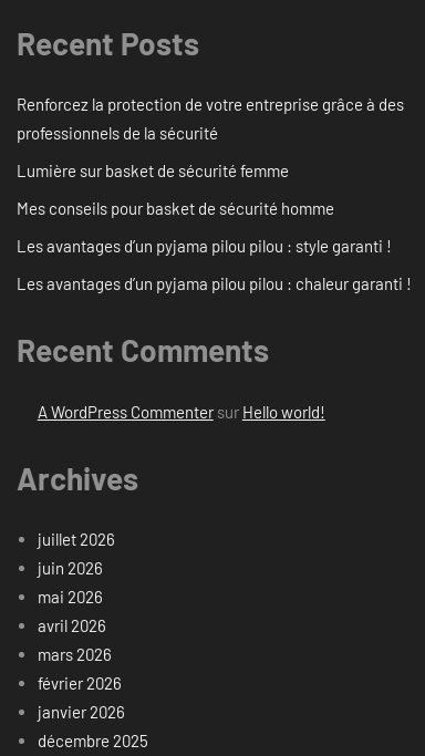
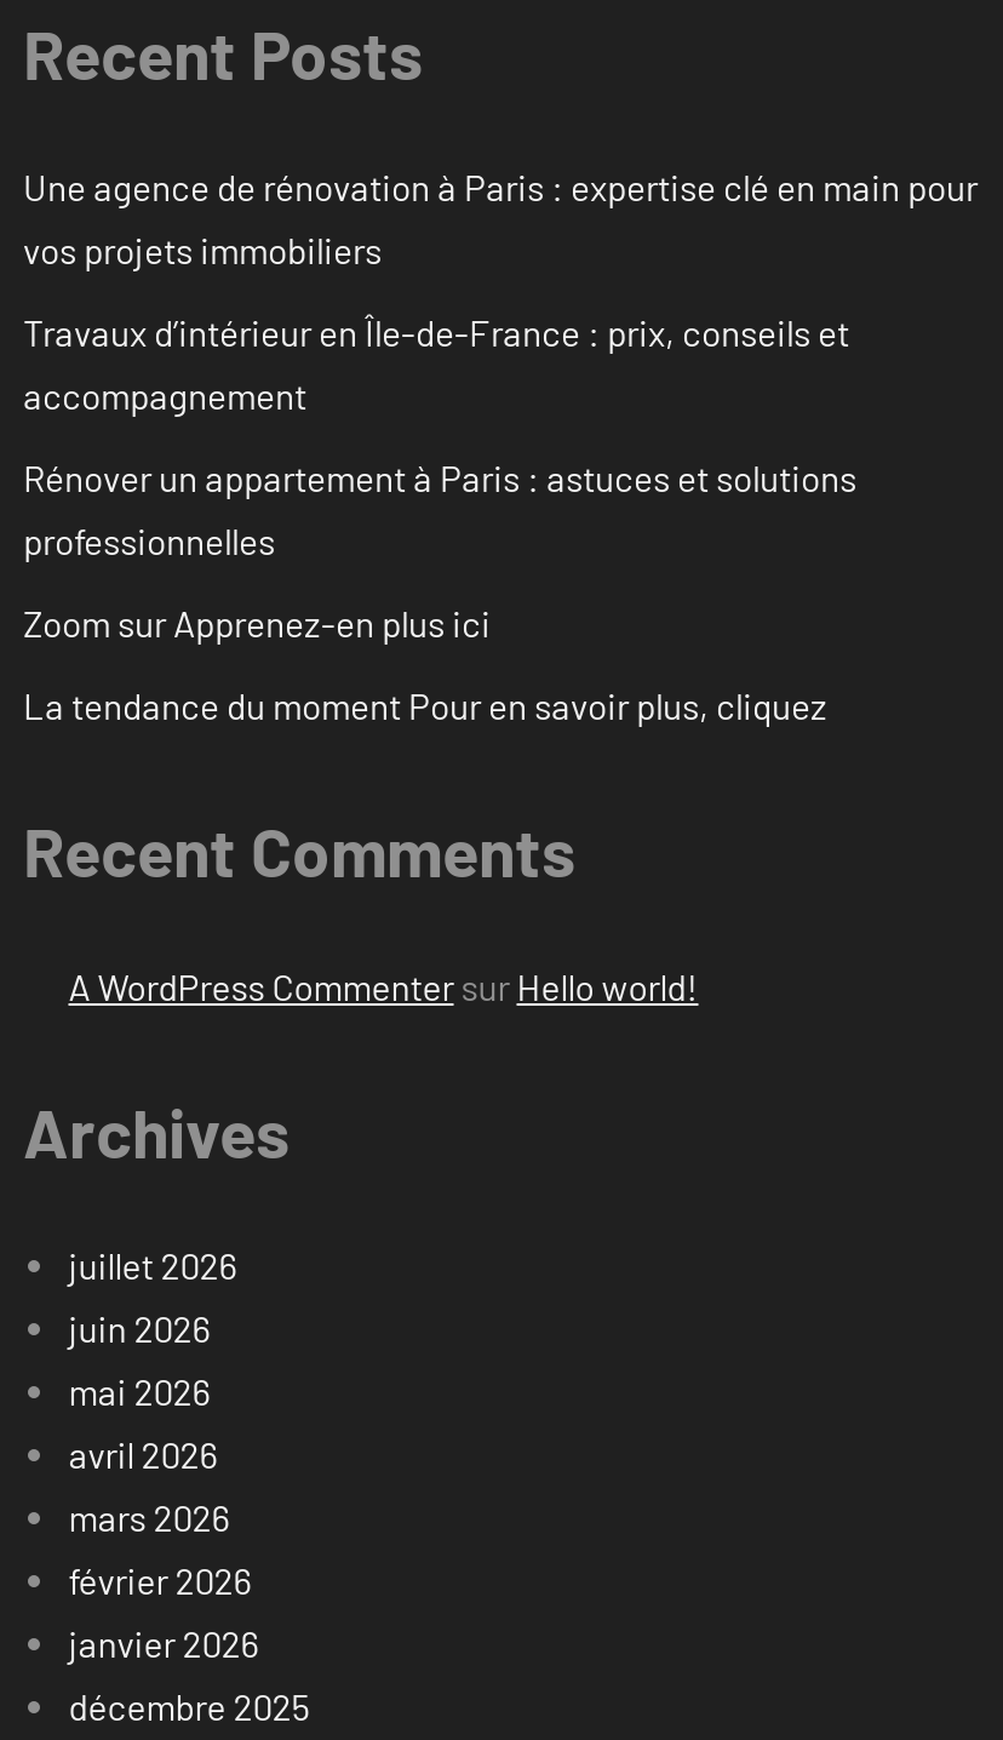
- Renforcez la protection de votre entreprise grâce à des
- professionnels de la sécurité
+ Une agence de rénovation à Paris : expertise clé en main pour
+ vos projets immobiliers

- Lumière sur basket de sécurité femme
+ Travaux d’intérieur en Île-de-France : prix, conseils et
+ accompagnement

- Mes conseils pour basket de sécurité homme
+ Rénover un appartement à Paris : astuces et solutions
+ professionnelles

- Les avantages d’un pyjama pilou pilou : style garanti !
+ Zoom sur Apprenez-en plus ici

- Les avantages d’un pyjama pilou pilou : chaleur garanti !
+ La tendance du moment Pour en savoir plus, cliquez
